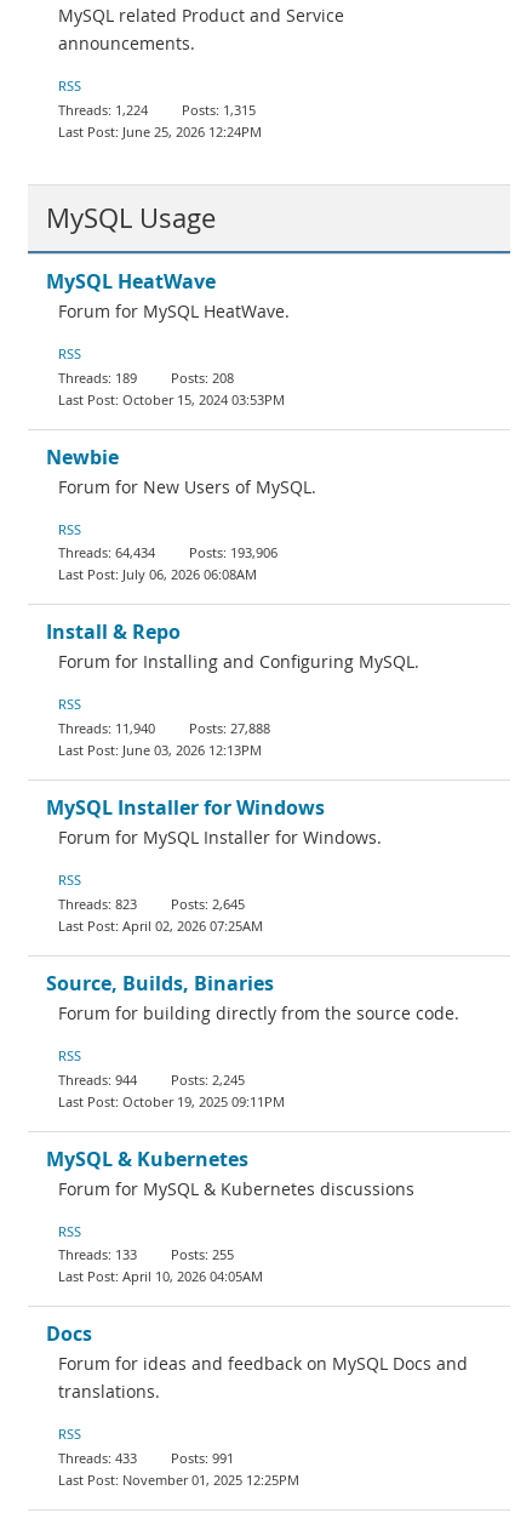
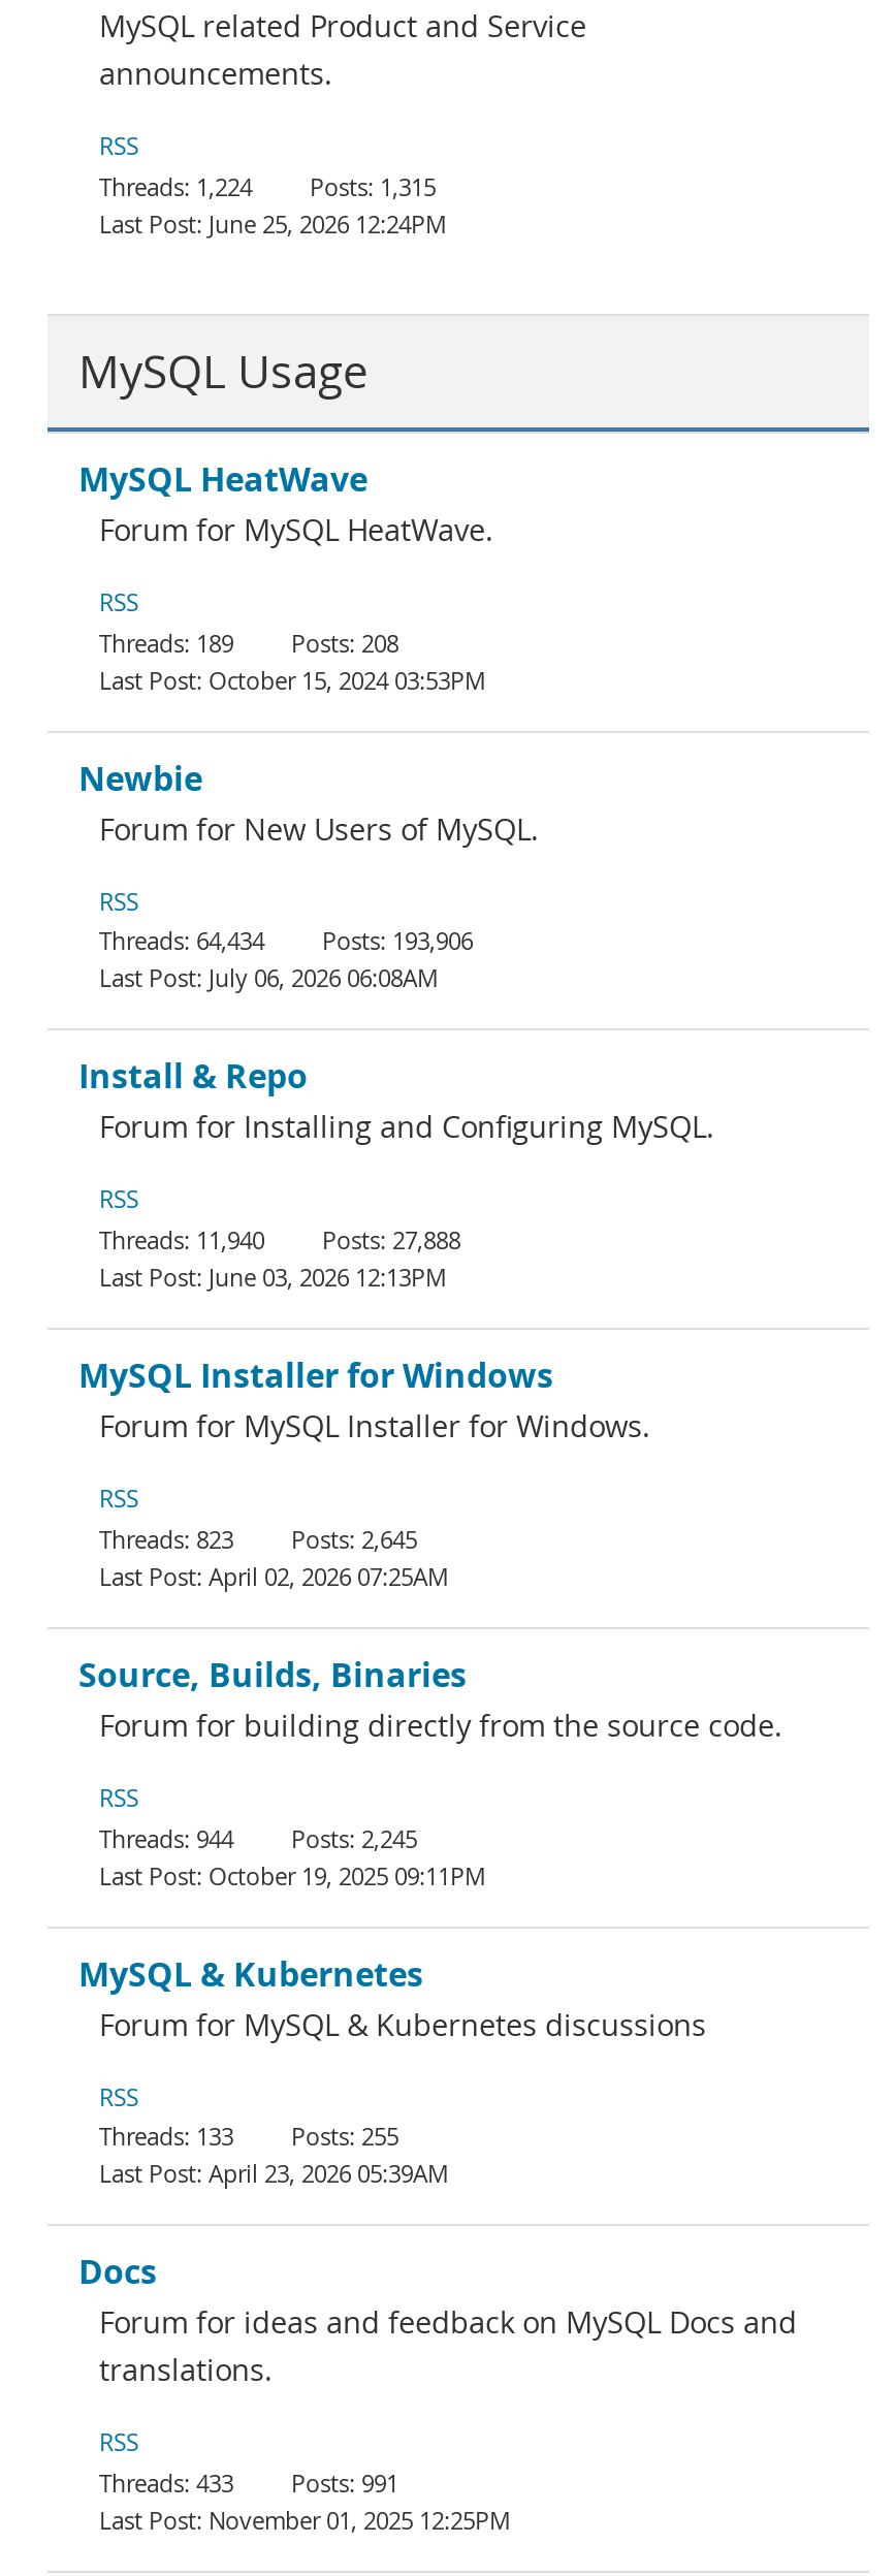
- April 10, 2026 04:05AM
+ April 23, 2026 05:39AM
